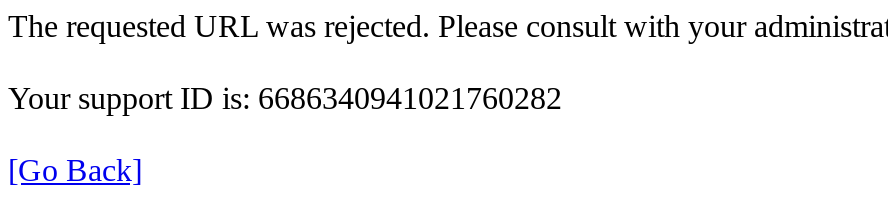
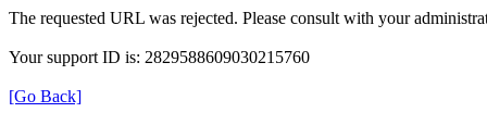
- Your support ID is: 6686340941021760282
+ Your support ID is: 2829588609030215760
